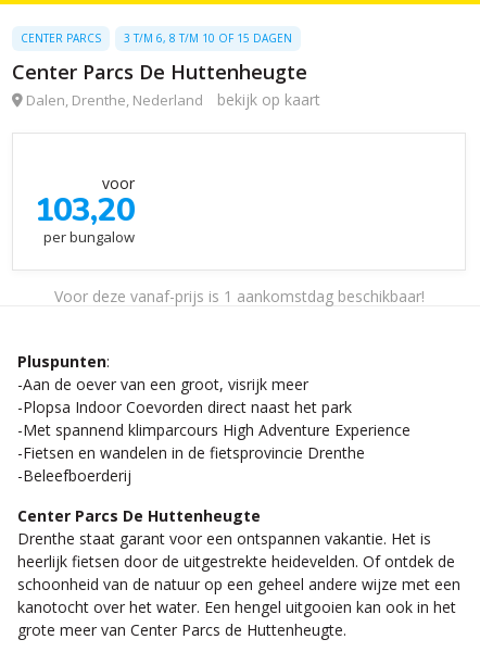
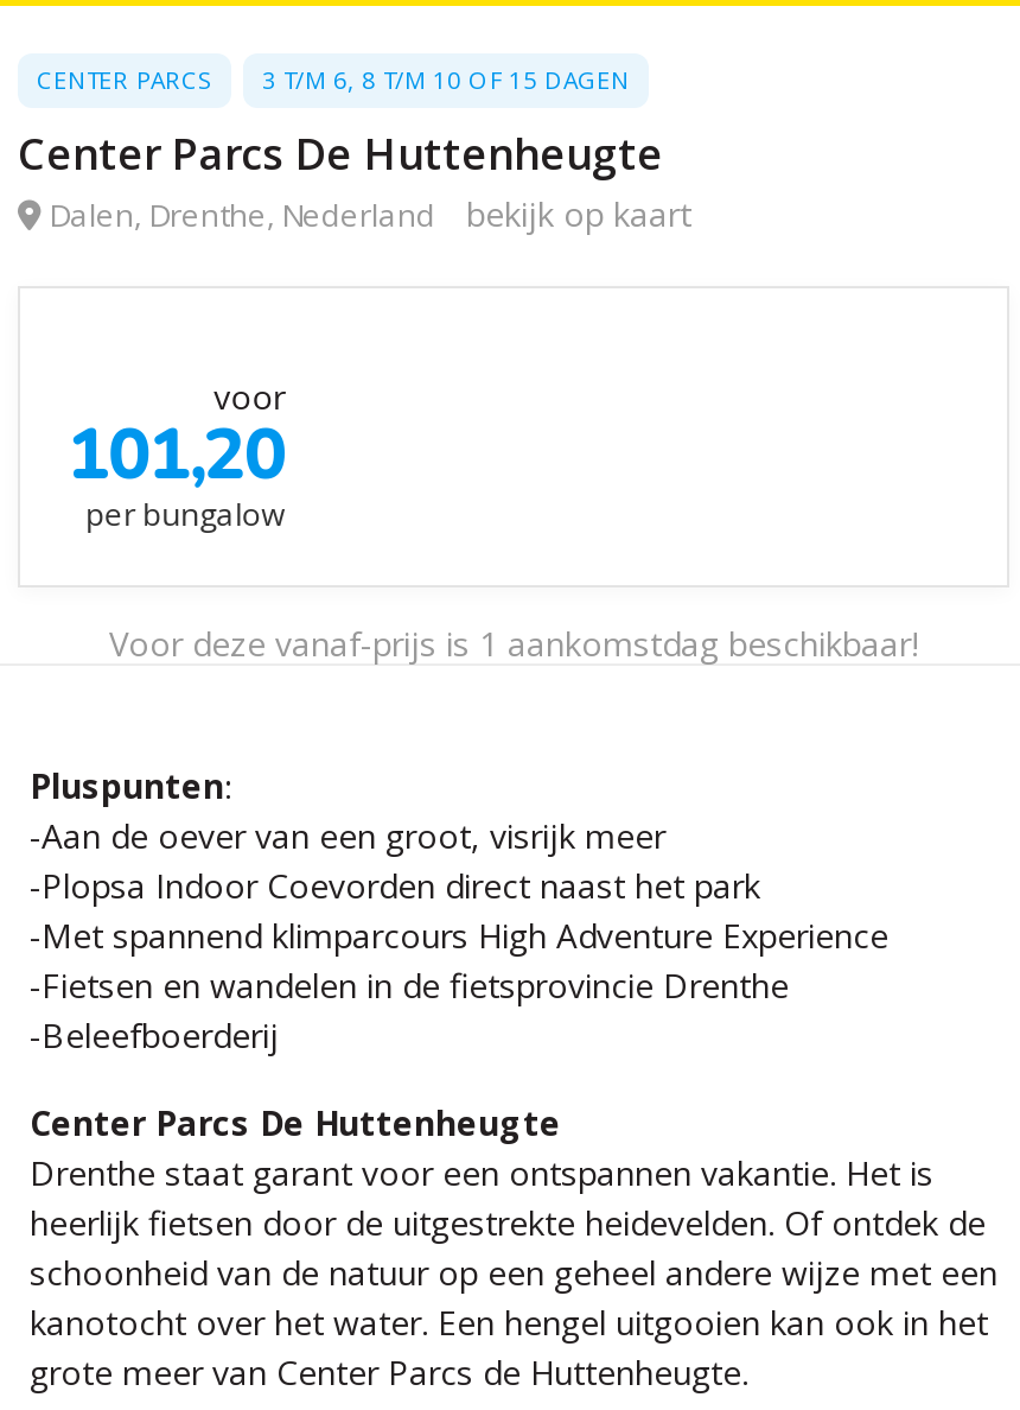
- 103,20
+ 101,20
